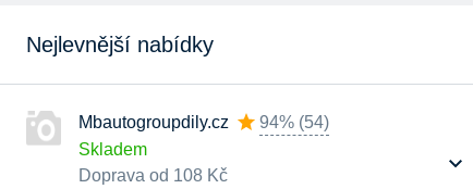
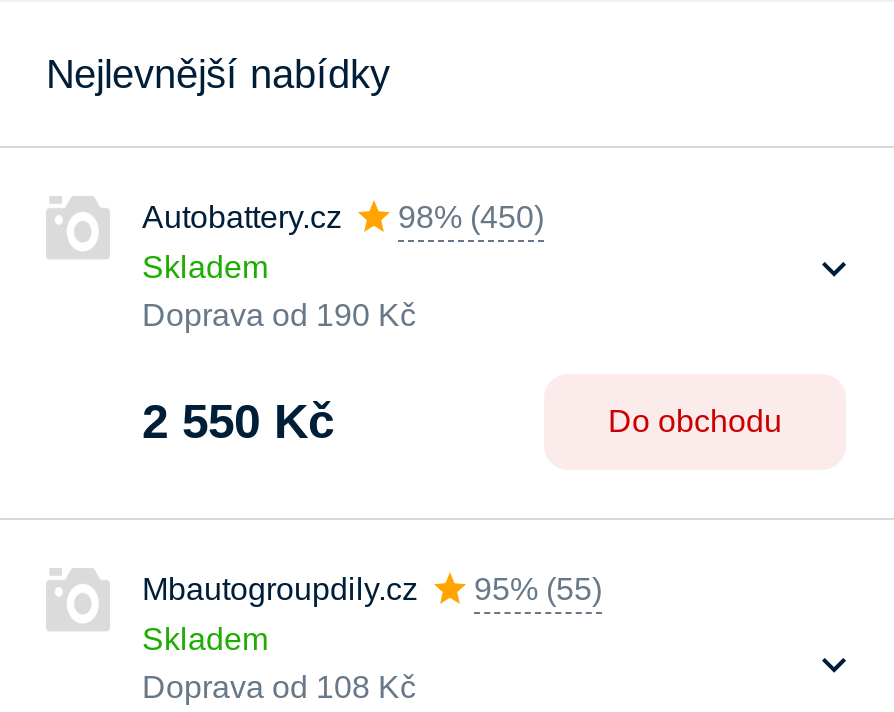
+ Autobattery.cz
+ 98% (450)
+ Skladem
+ Doprava od 190 Kč
+ 2 550 Kč
+ Do obchodu

- Mbautogroupdily.cz 94% (54)
+ Mbautogroupdily.cz 95% (55)
